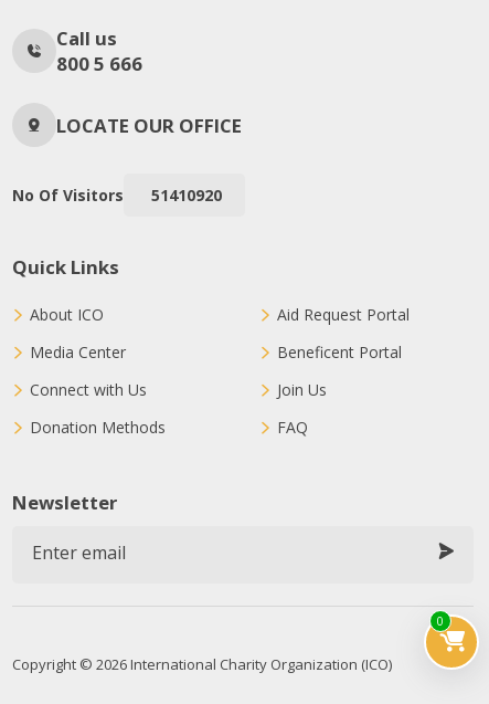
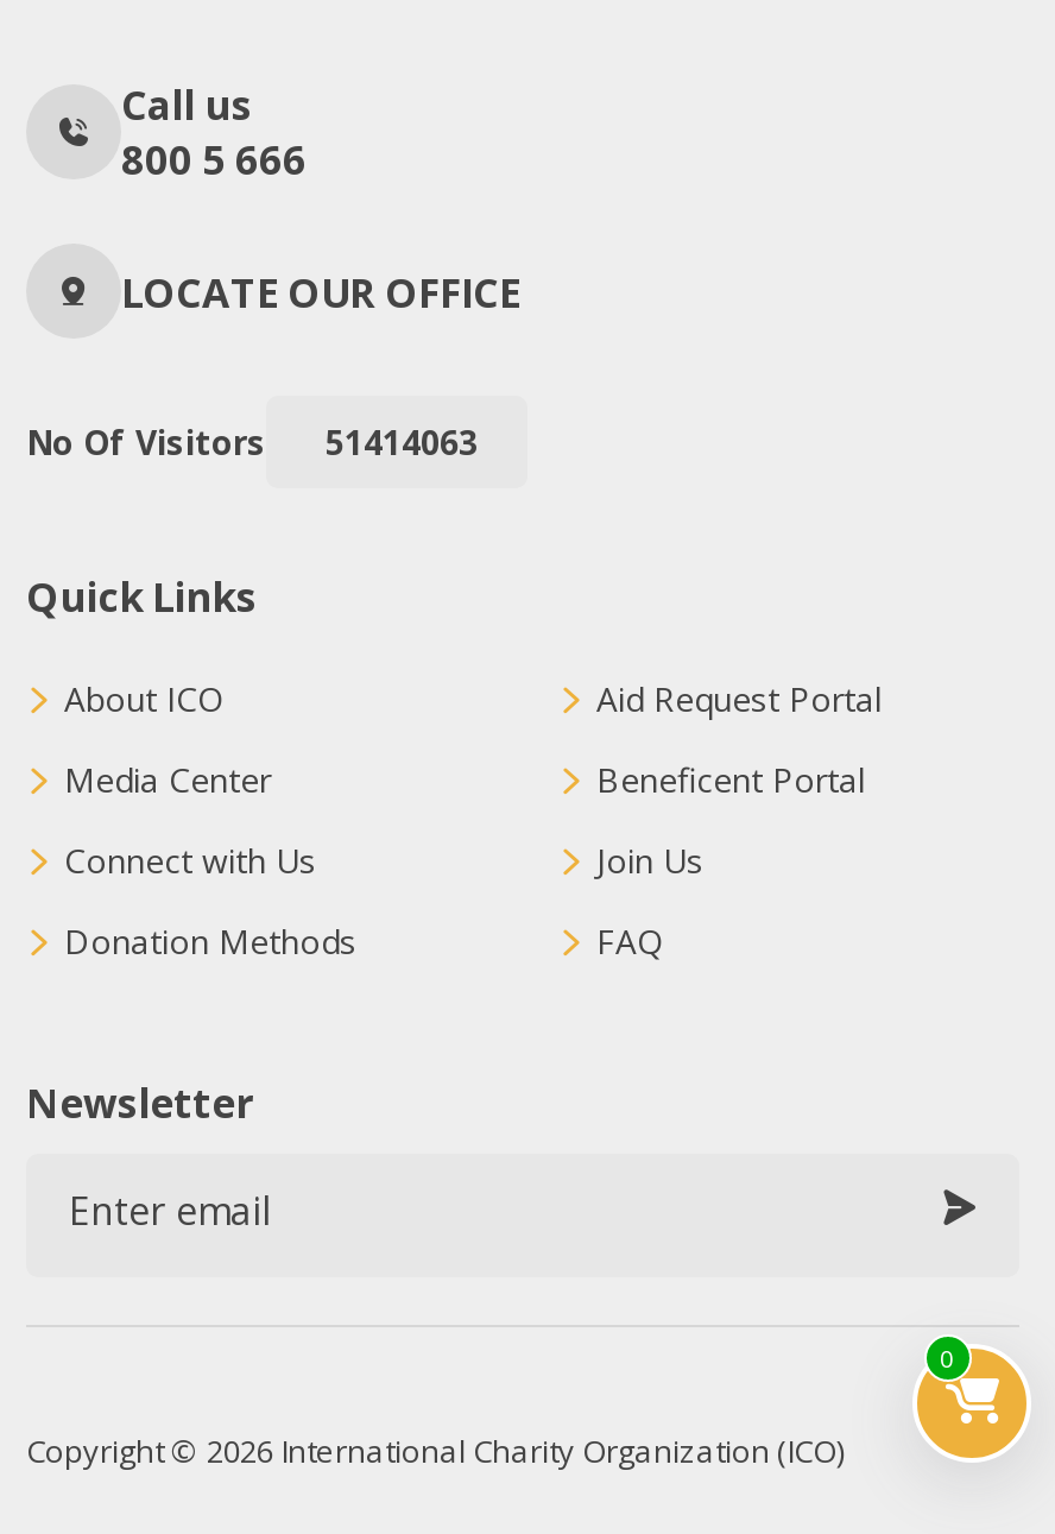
- No Of Visitors 51410920
+ No Of Visitors 51414063
